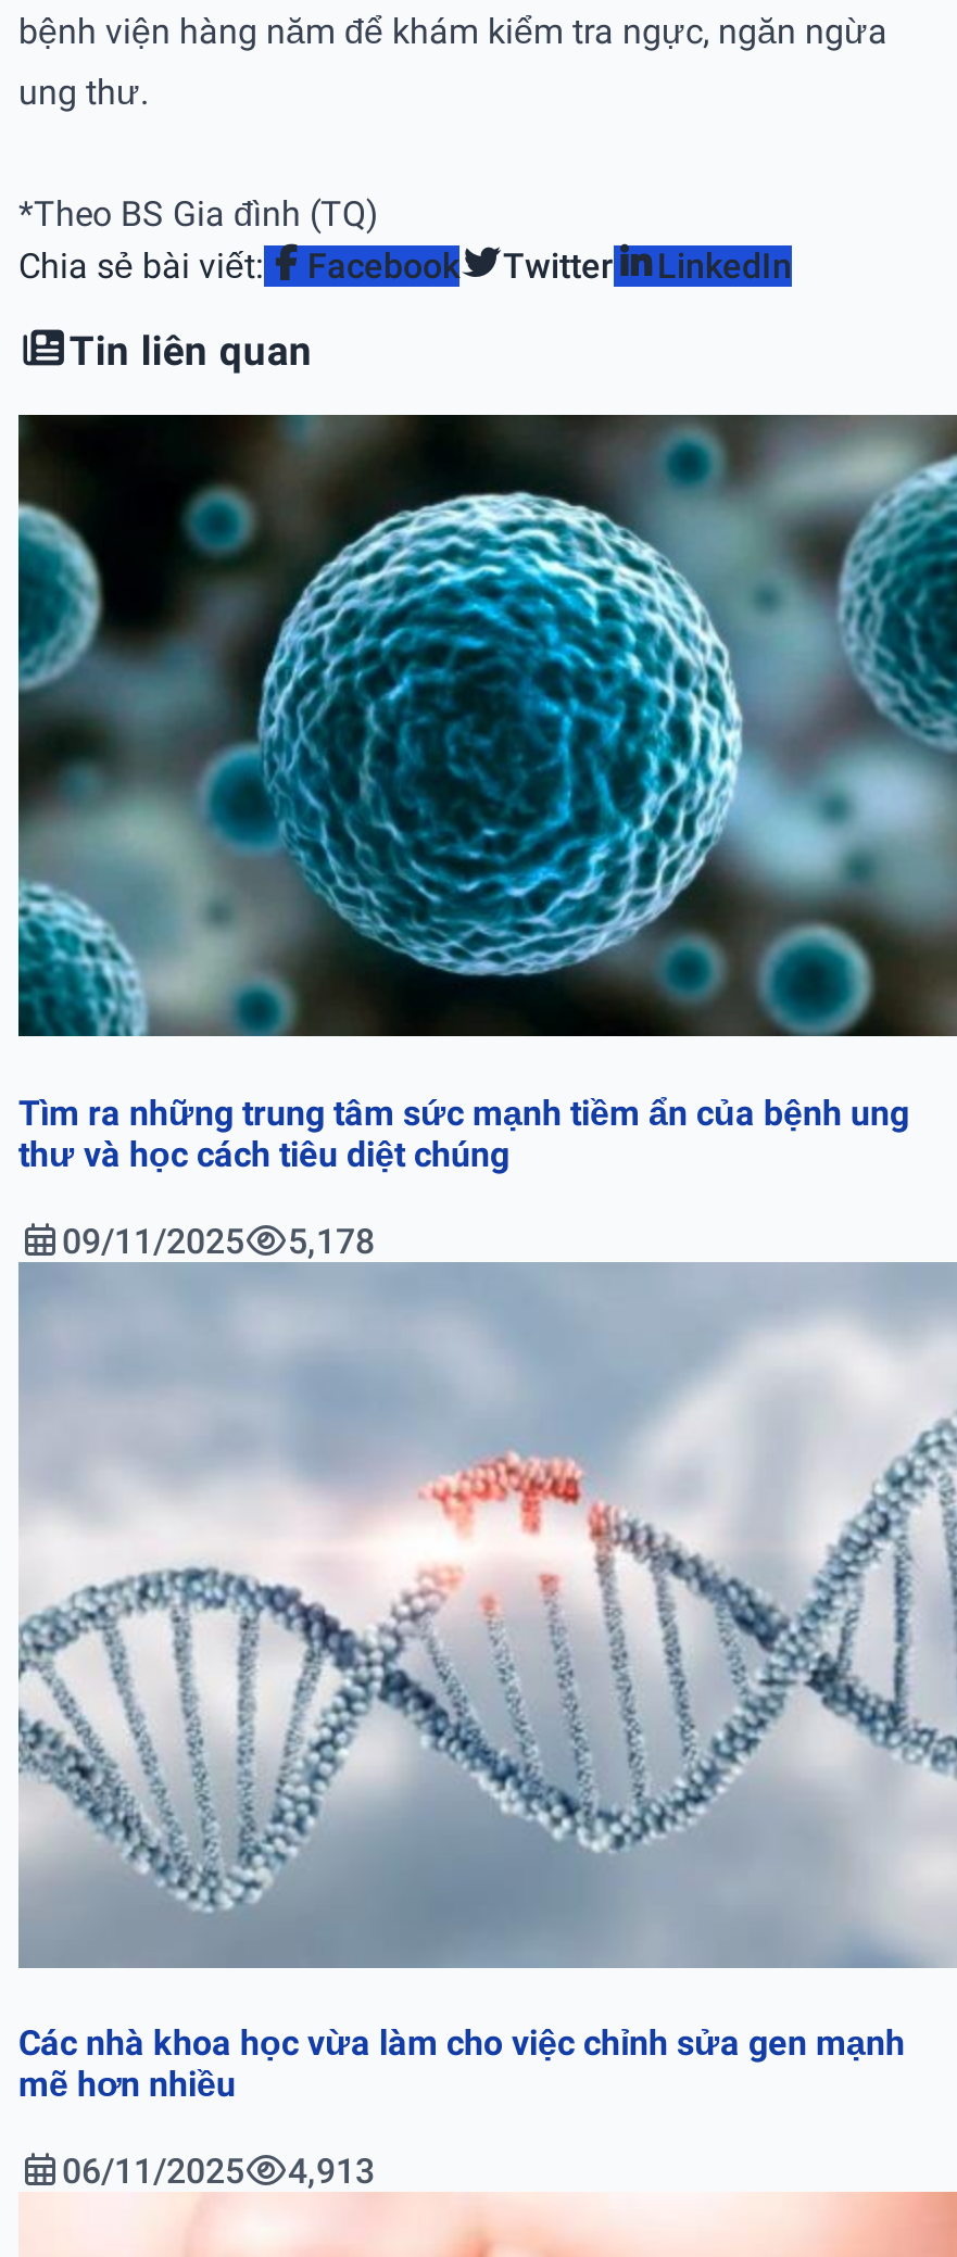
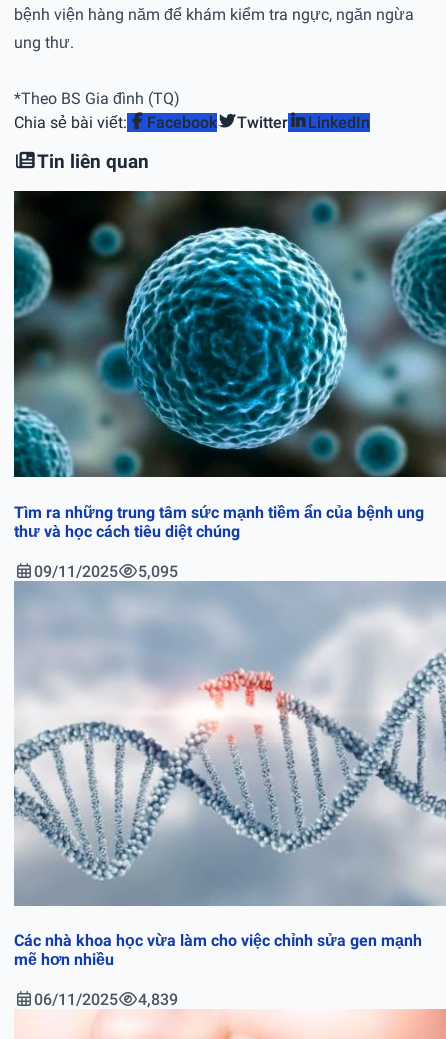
- 09/11/2025 5,178
+ 09/11/2025 5,095

- 06/11/2025 4,913
+ 06/11/2025 4,839
